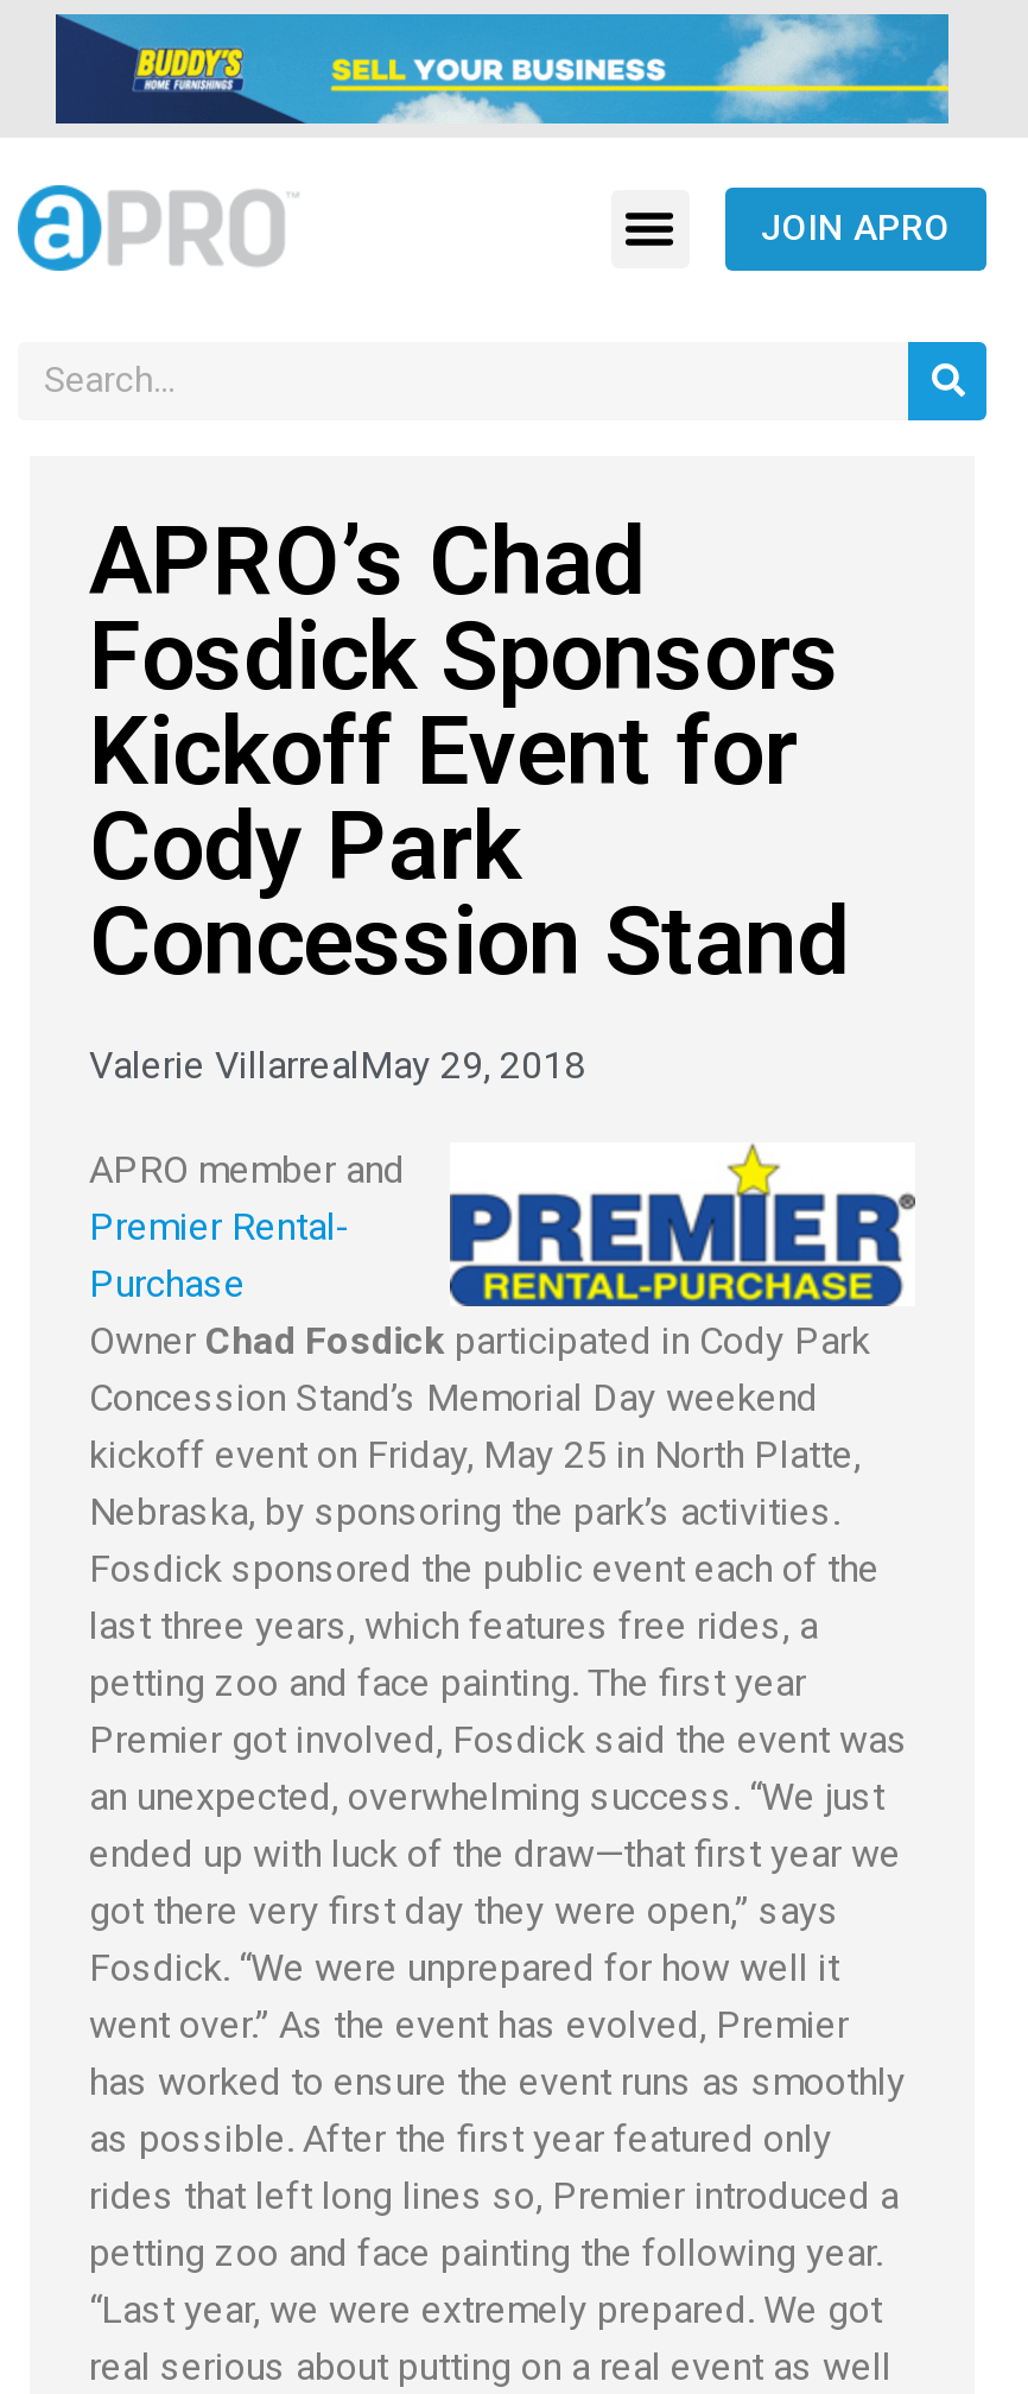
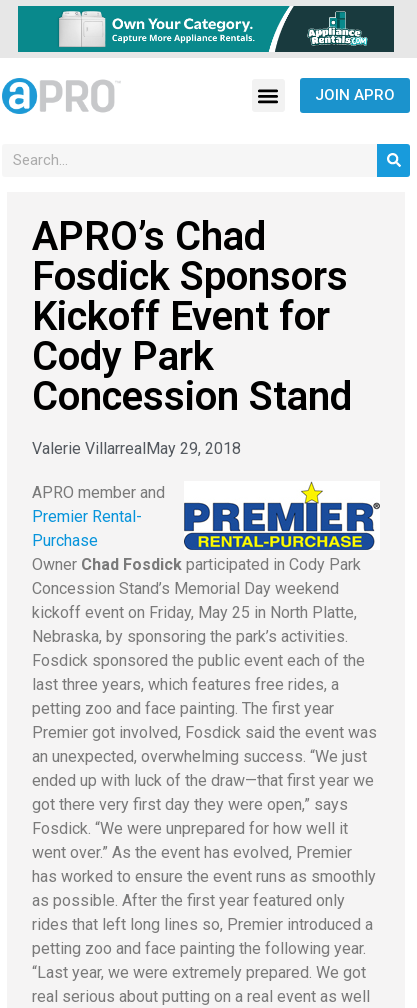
- [image]
+ [image]
